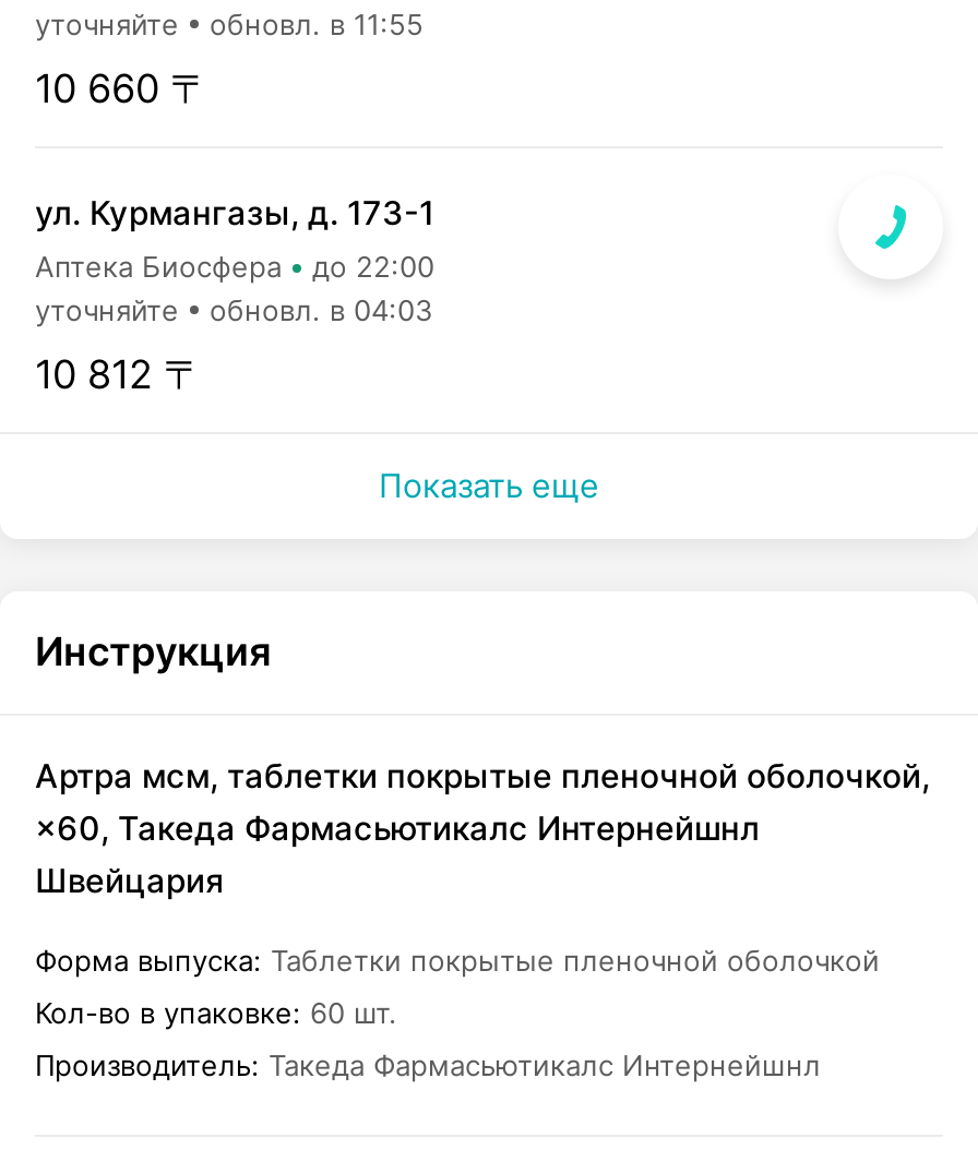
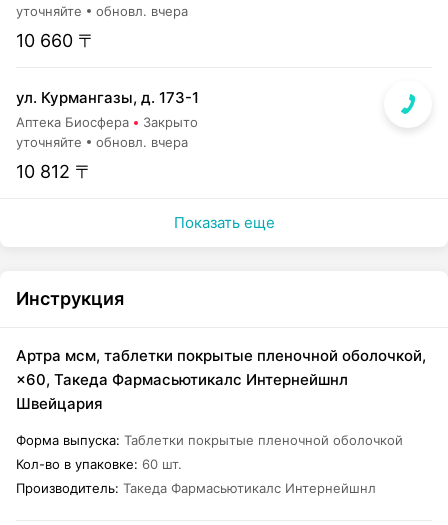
- обновл. в 11:55
+ обновл. вчера

- до 22:00
+ Закрыто

- обновл. в 04:03
+ обновл. вчера
